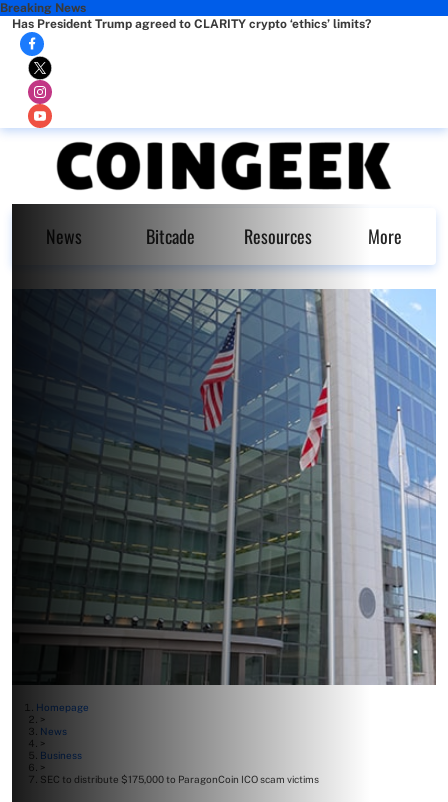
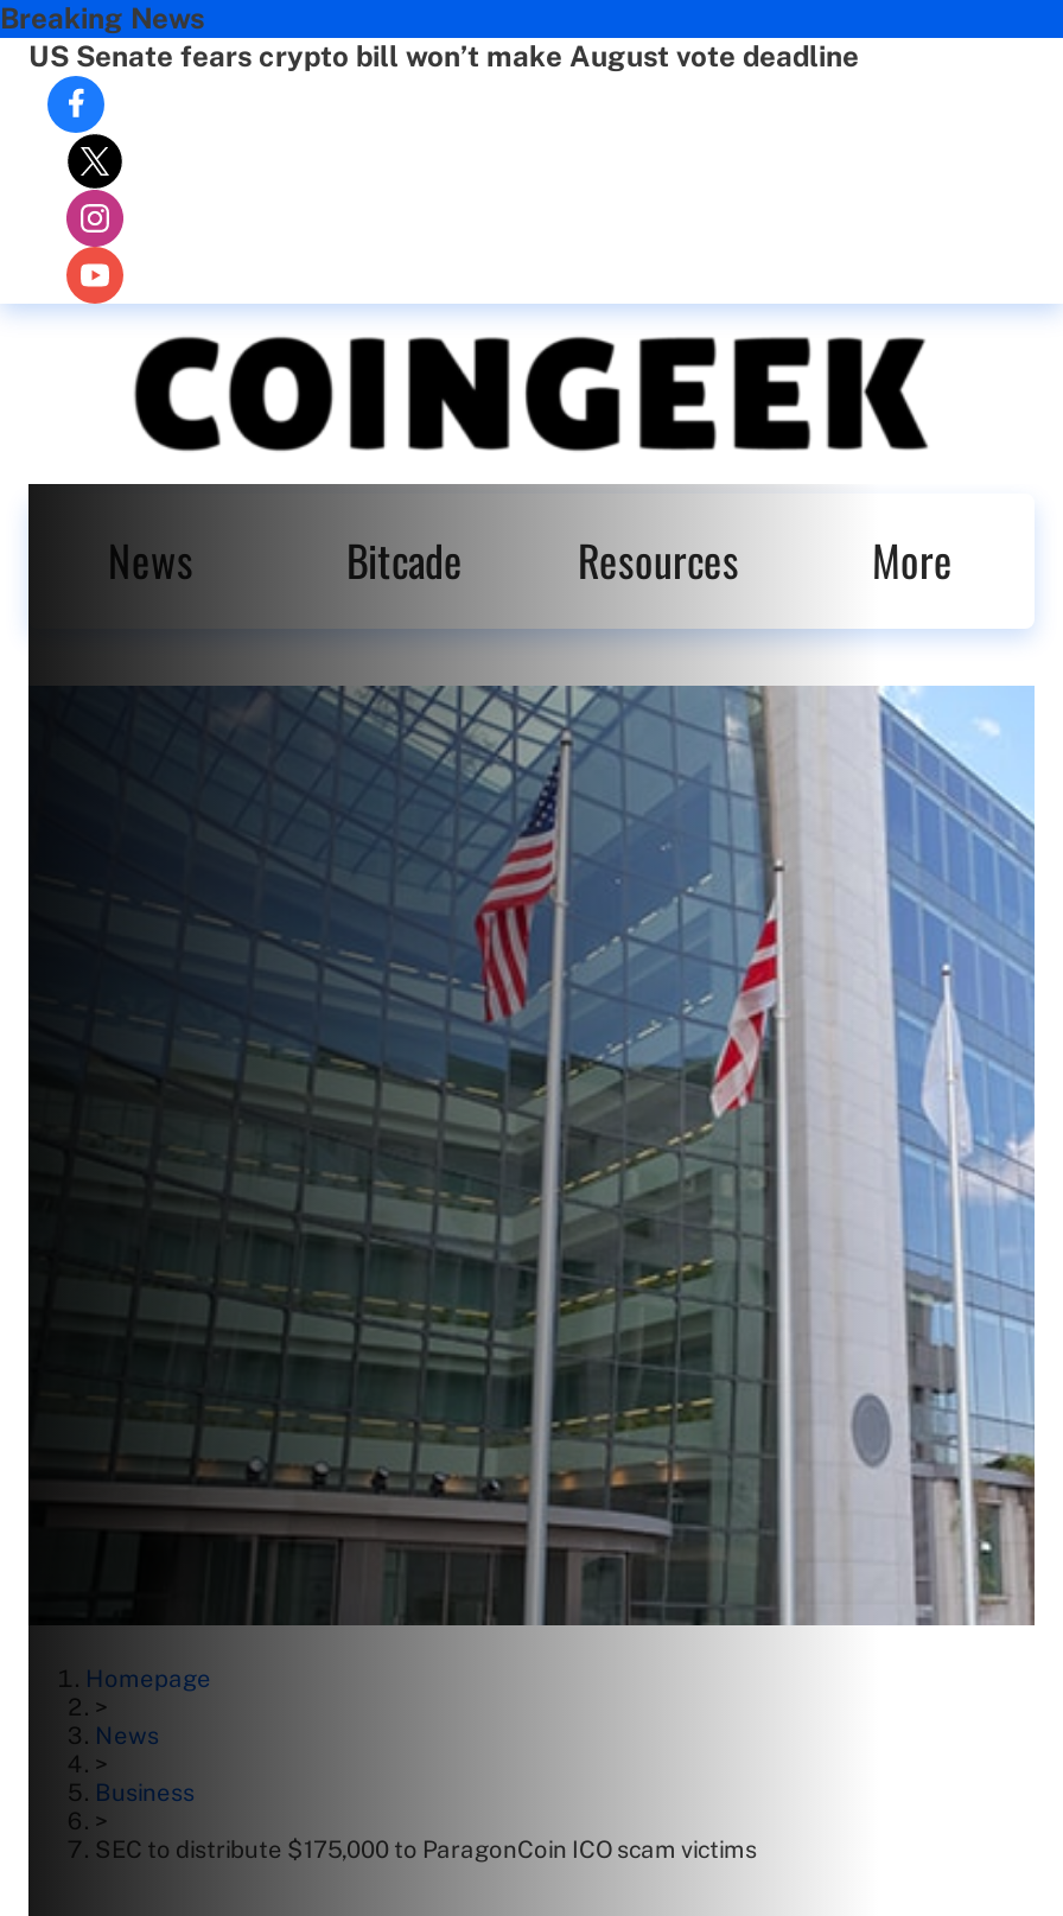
- Has President Trump agreed to CLARITY crypto ‘ethics’ limits?
+ US Senate fears crypto bill won’t make August vote deadline
